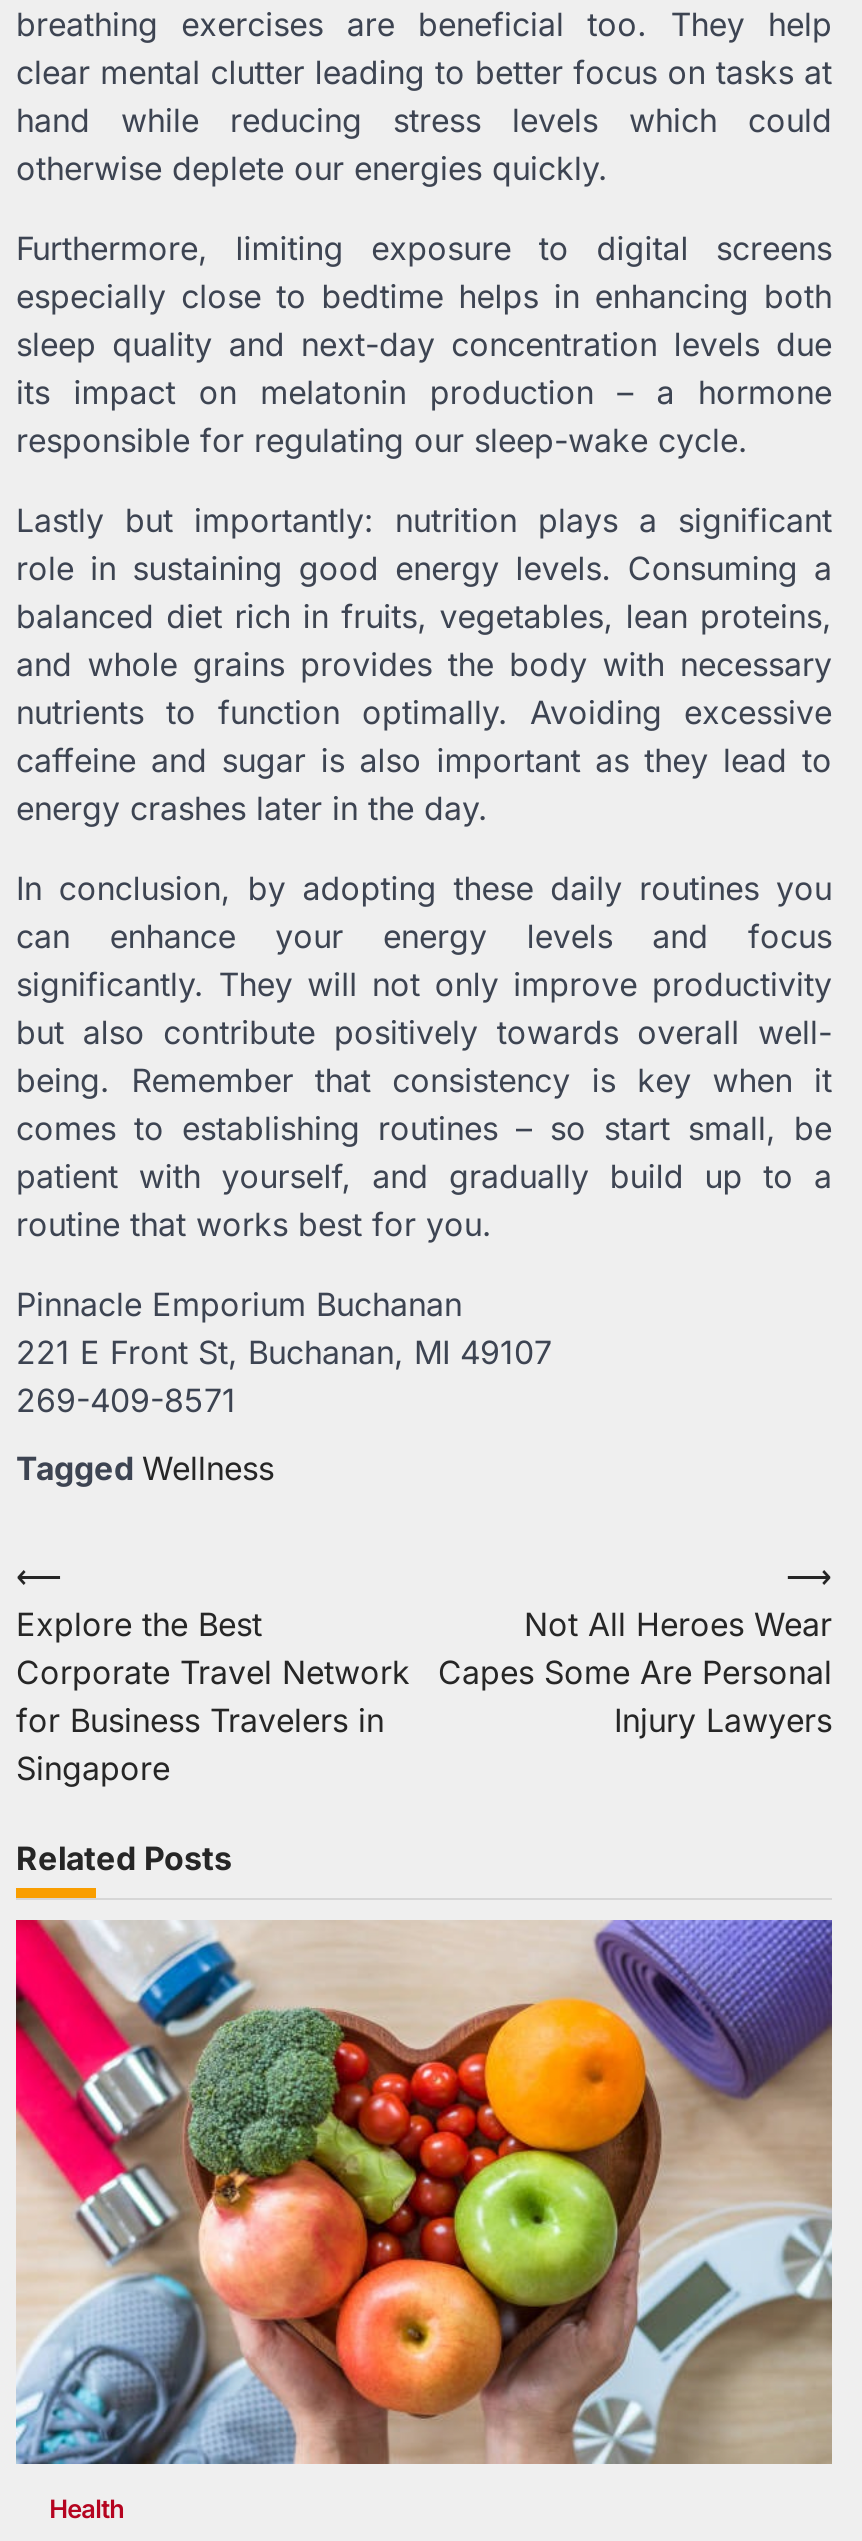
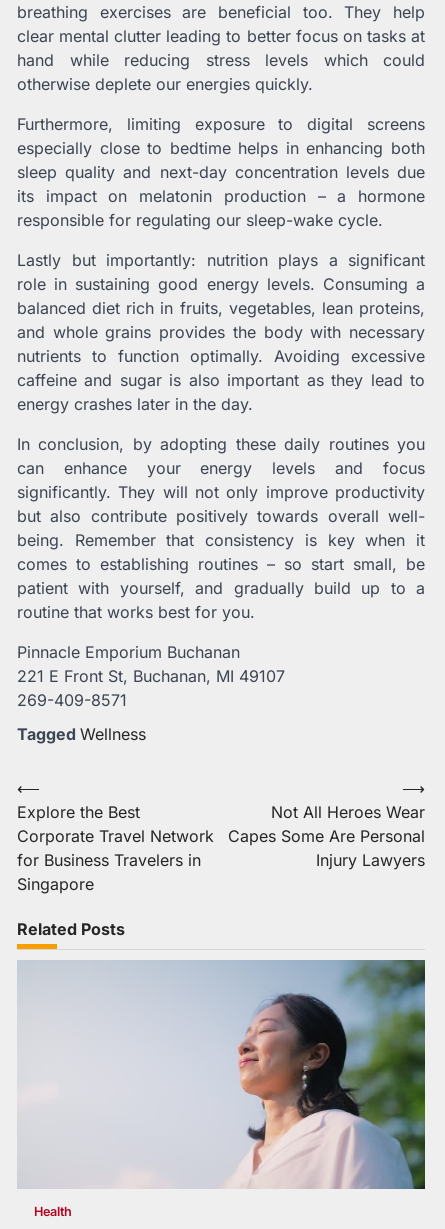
- [image]
+ [image]
